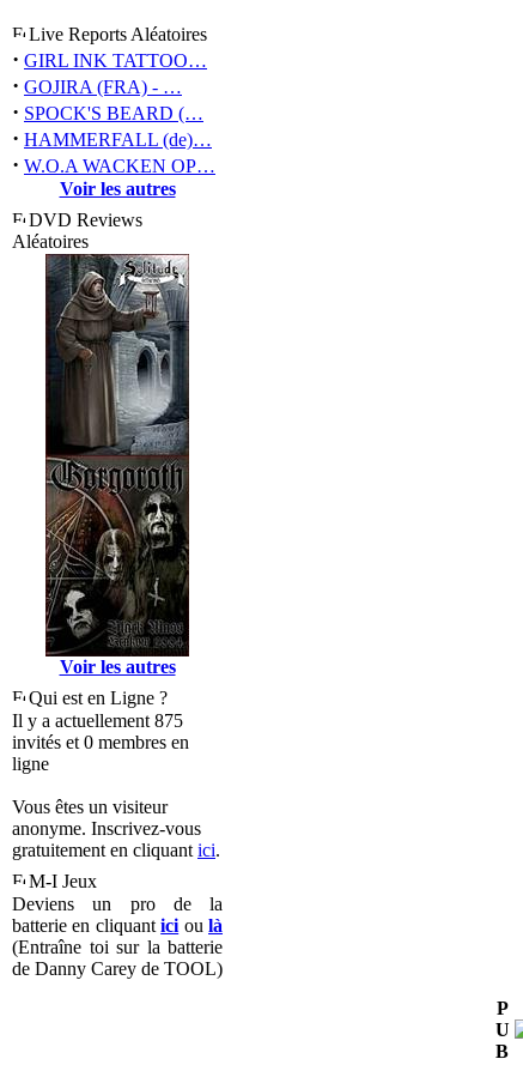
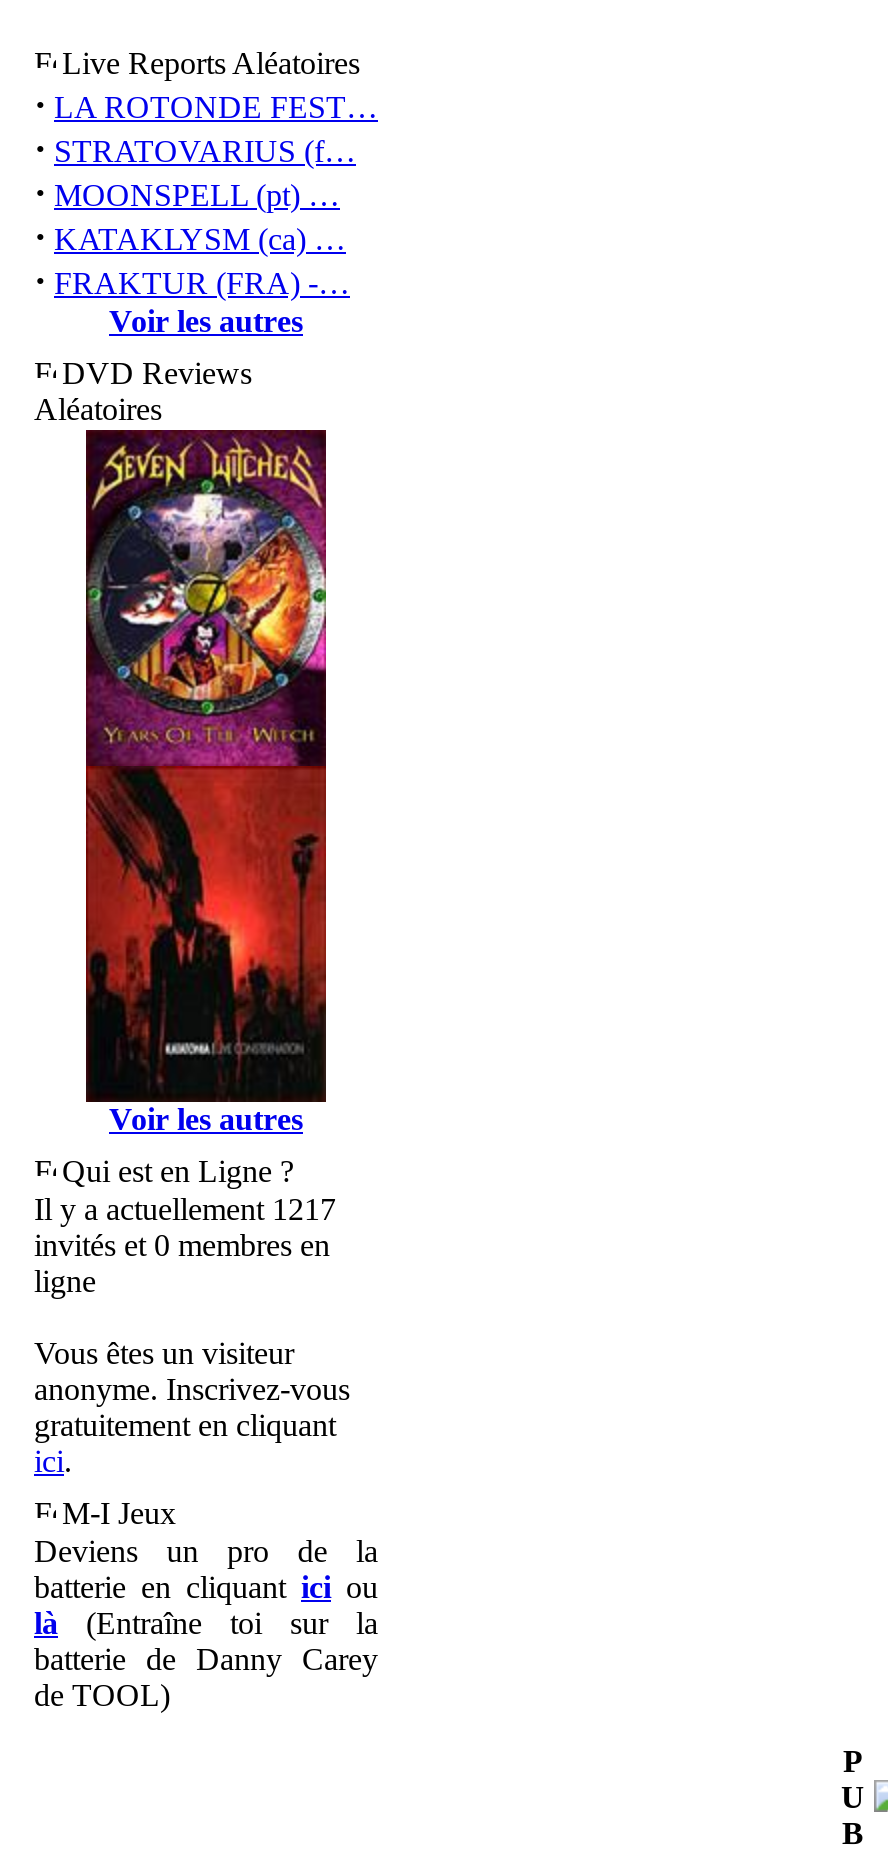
- · GIRL INK TATTOO…
- · GOJIRA (FRA) - …
- · SPOCK'S BEARD (…
- · HAMMERFALL (de)…
- · W.O.A WACKEN OP…
+ · LA ROTONDE FEST…
+ · STRATOVARIUS (f…
+ · MOONSPELL (pt) …
+ · KATAKLYSM (ca) …
+ · FRAKTUR (FRA) -…

- [image]
+ [image]

- Il y a actuellement 875
+ Il y a actuellement 1217
